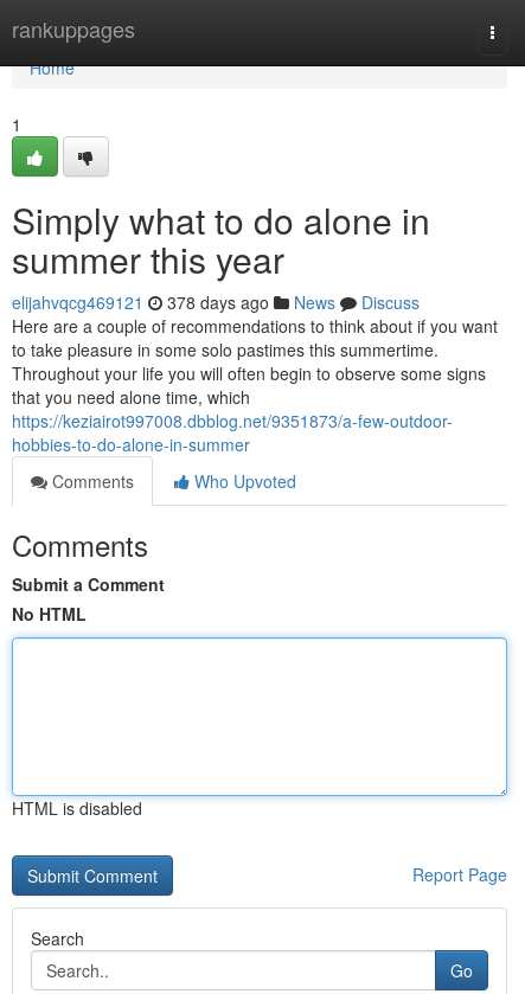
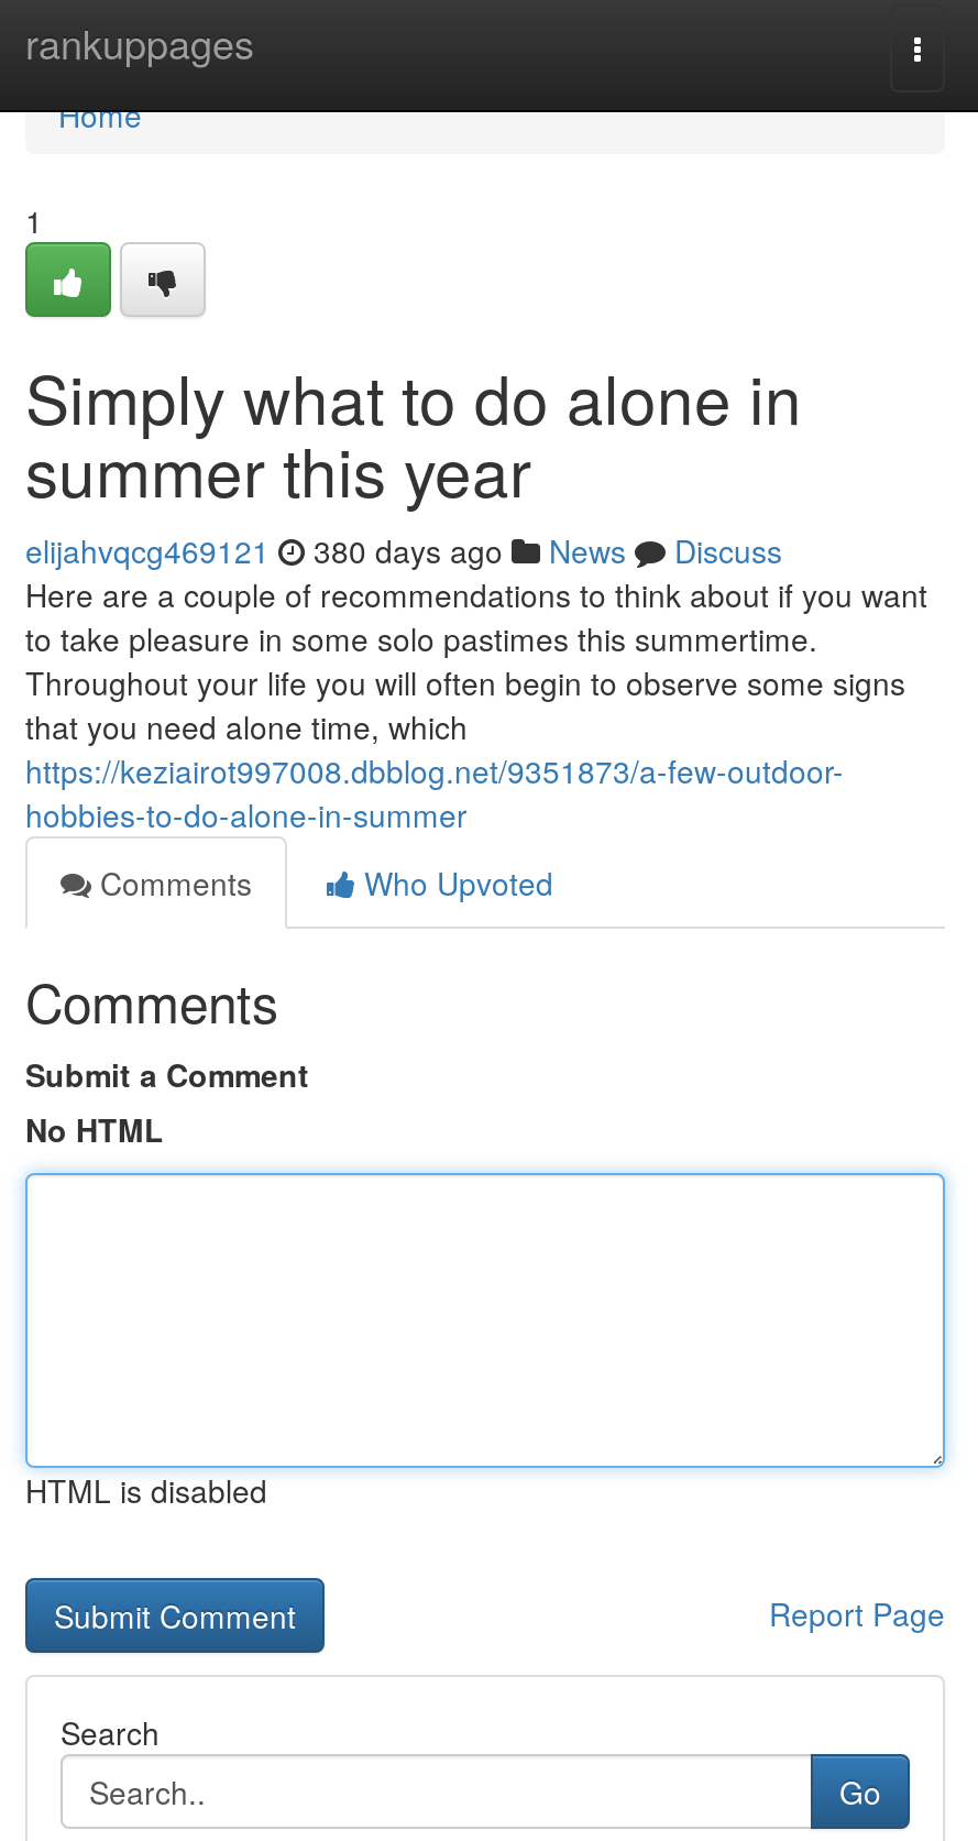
- elijahvqcg469121 378 days ago News Discuss
+ elijahvqcg469121 380 days ago News Discuss
